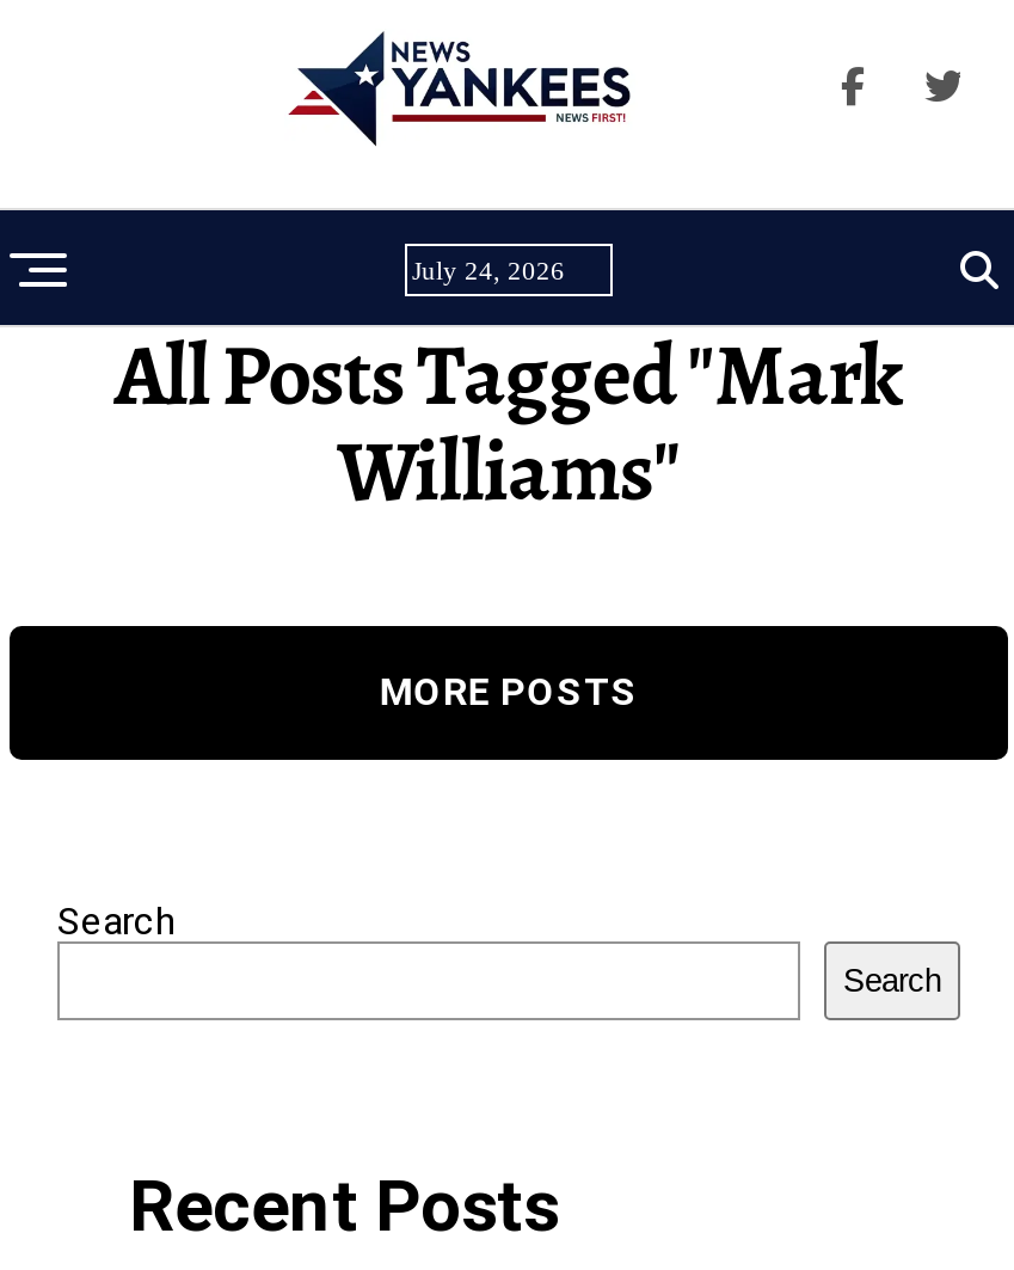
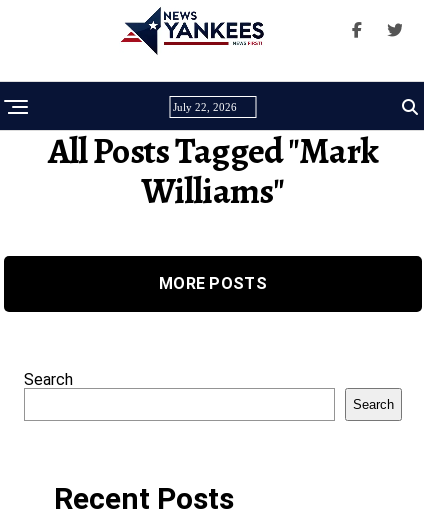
- July 24, 2026
+ July 22, 2026
